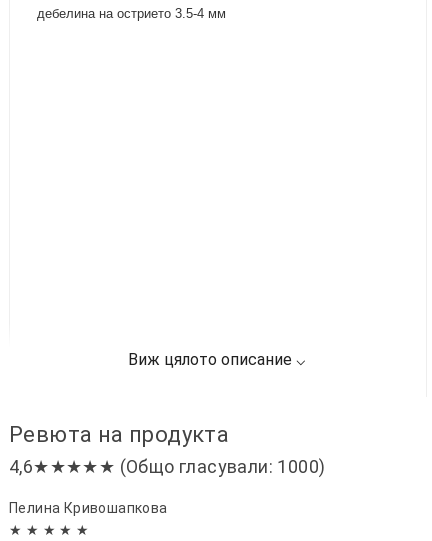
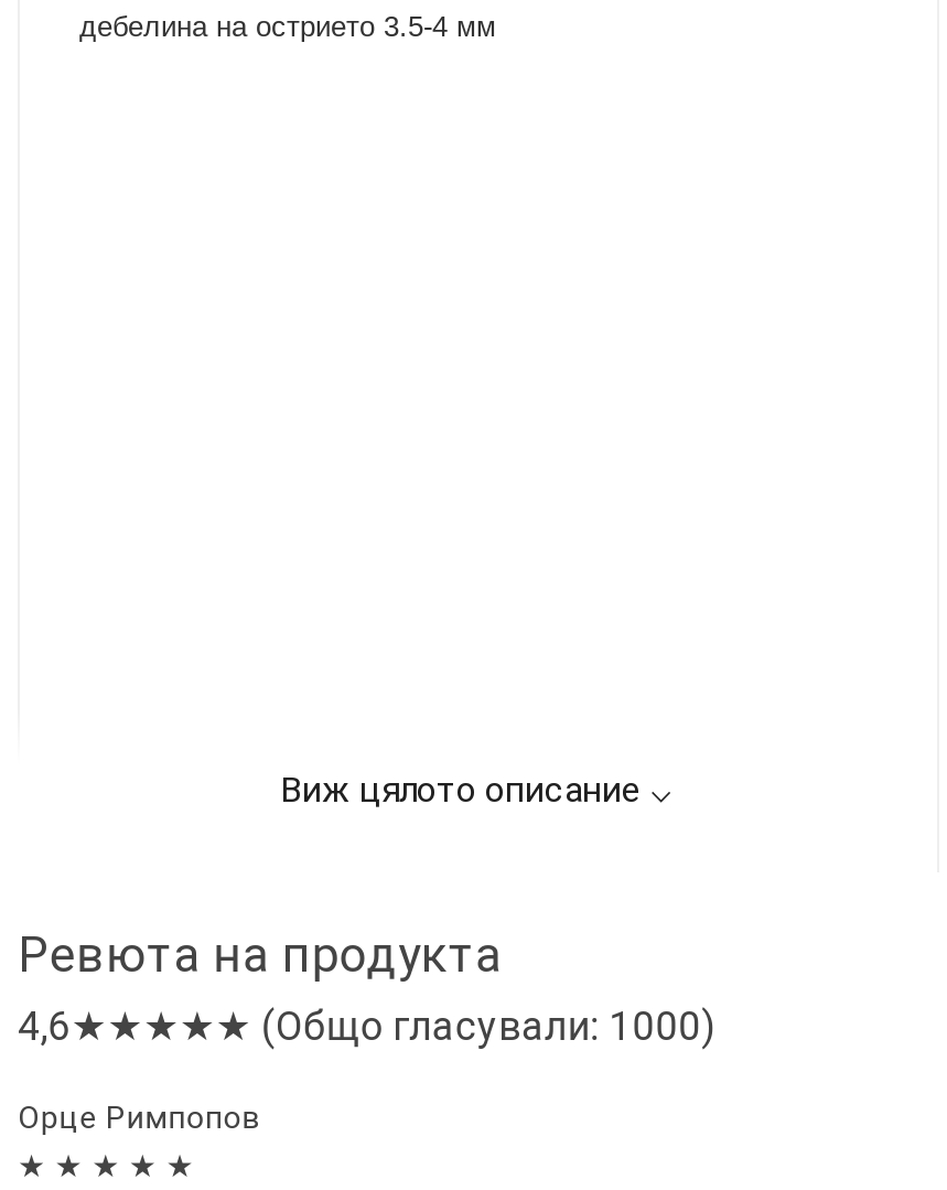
- Пелина Кривошапкова
+ Орце Римпопов
